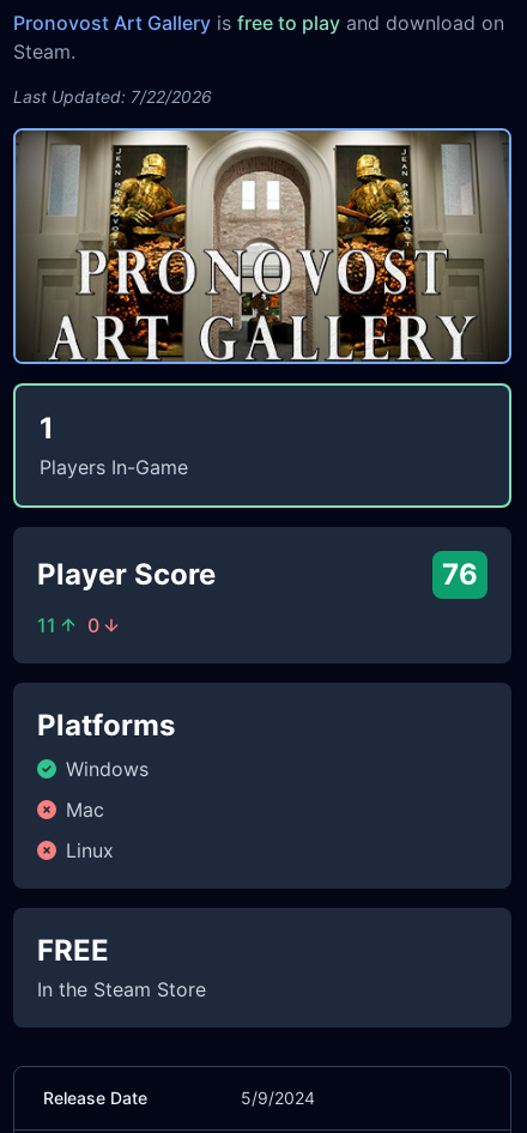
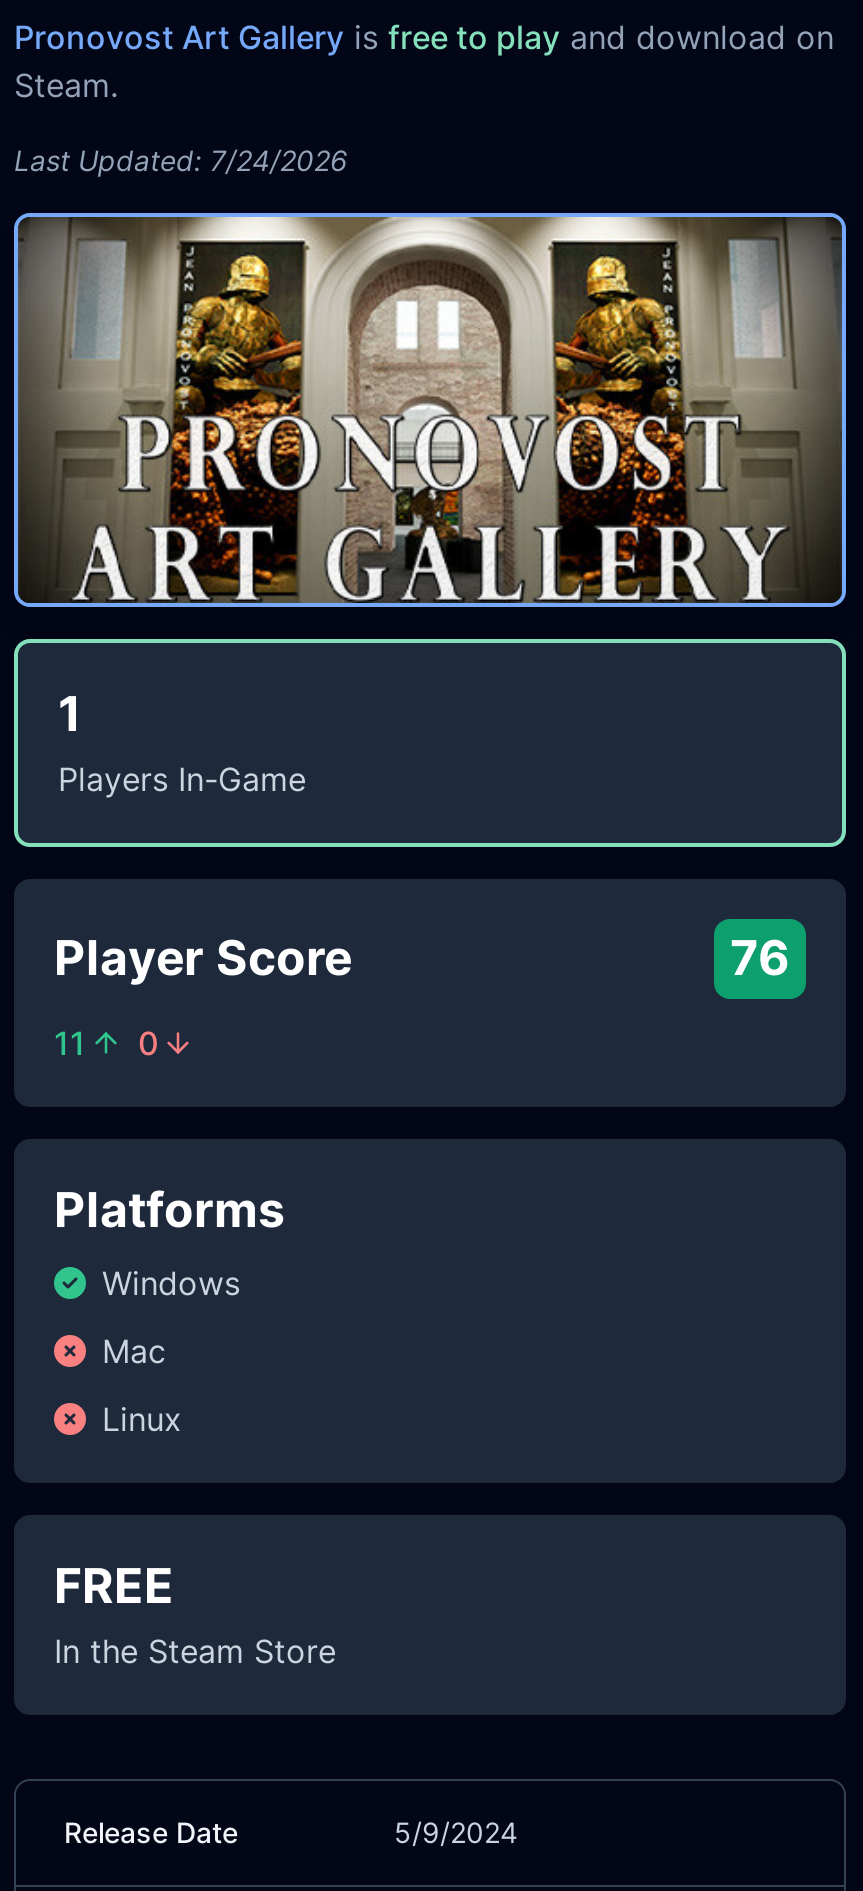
- Last Updated: 7/22/2026
+ Last Updated: 7/24/2026
